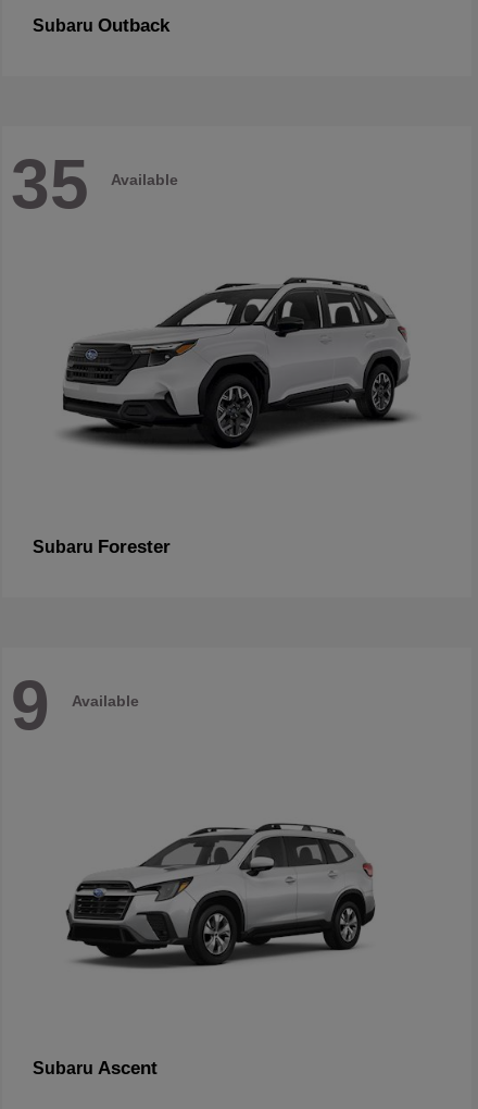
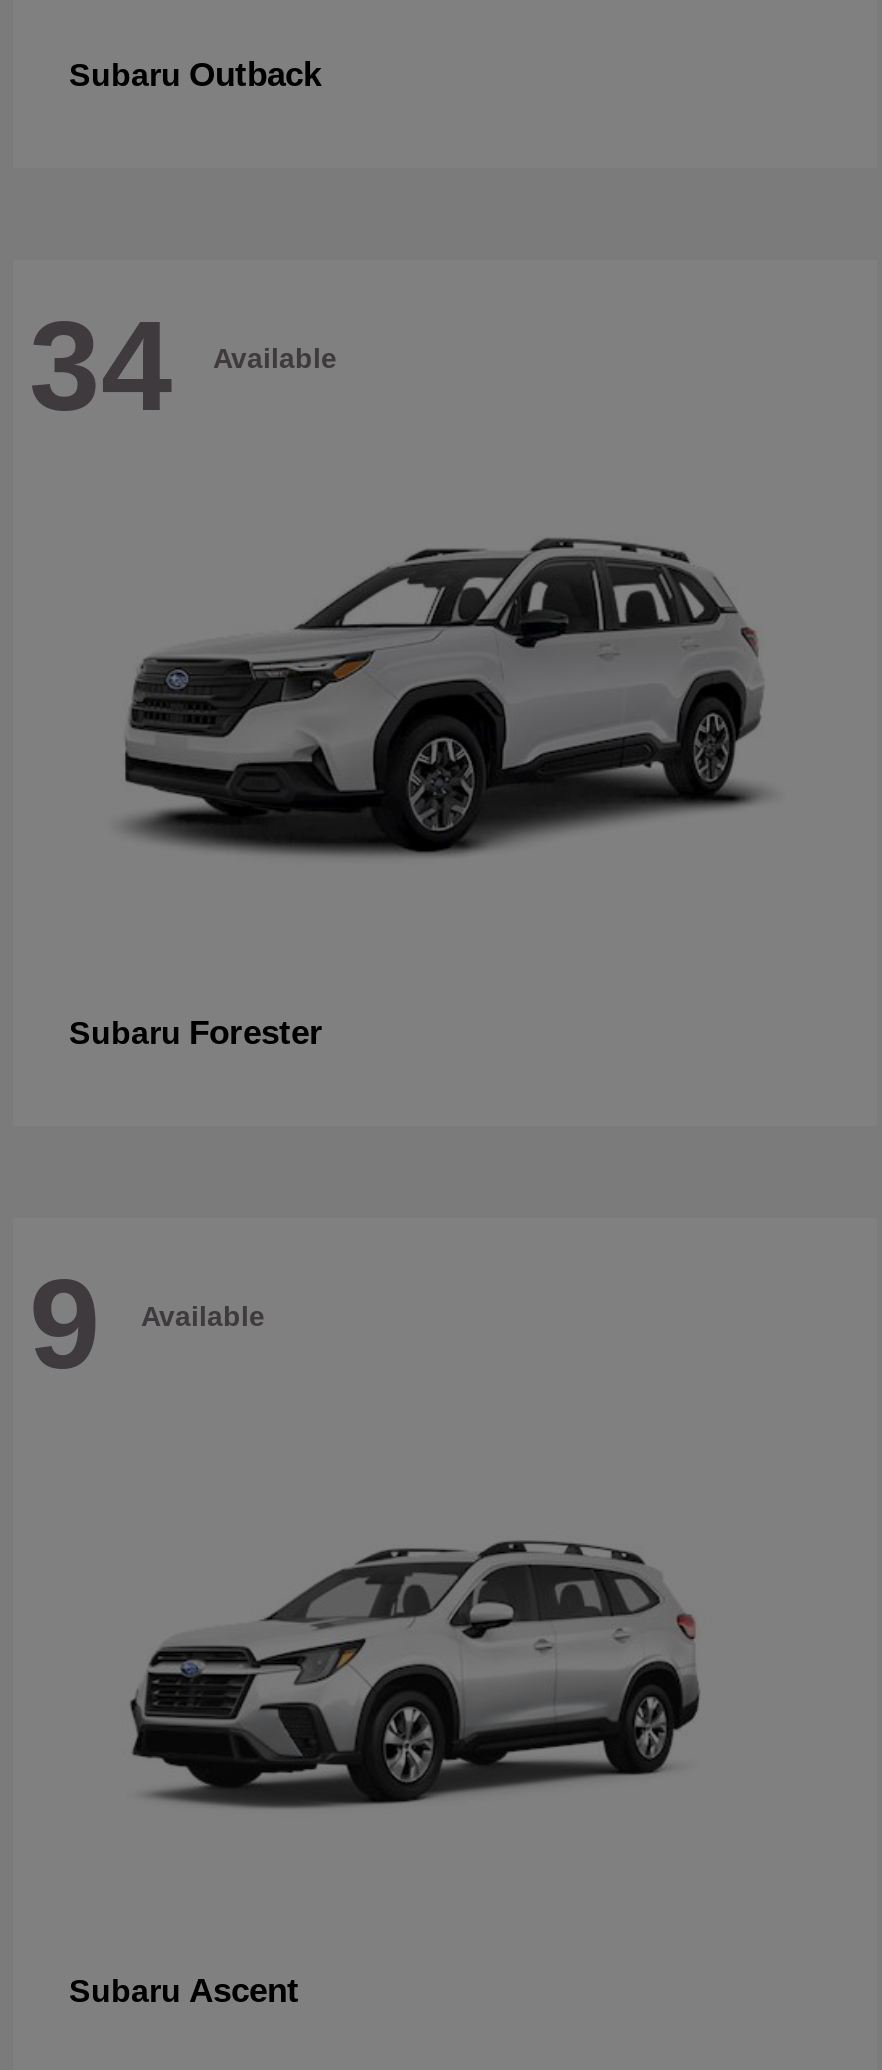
- 35 Available
+ 34 Available
